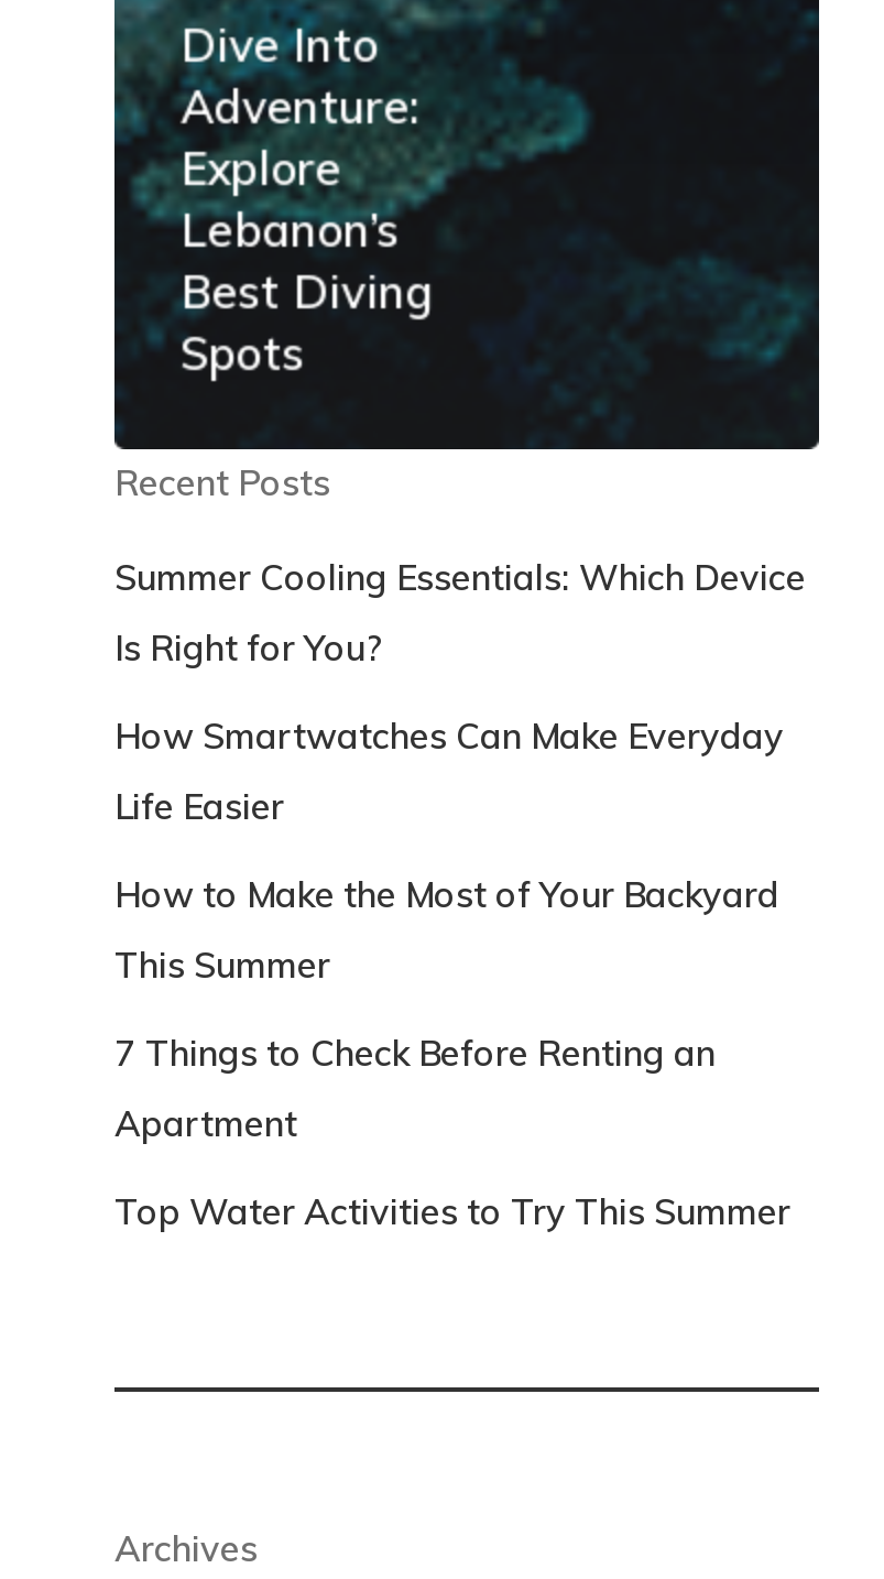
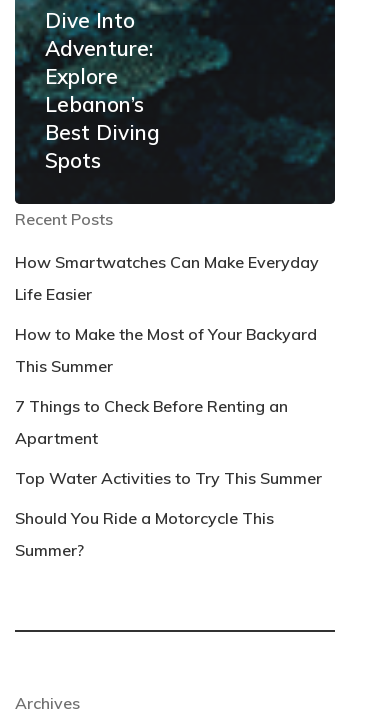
- Summer Cooling Essentials: Which Device
- Is Right for You?

moved up: How Smartwatches Can Make Everyday | Life Easier | How to Make the Most of Your Backyard | This Summer | 7 Things to Check Before Renting an | Apartment | Top Water Activities to Try This Summer

+ Should You Ride a Motorcycle This
+ Summer?
